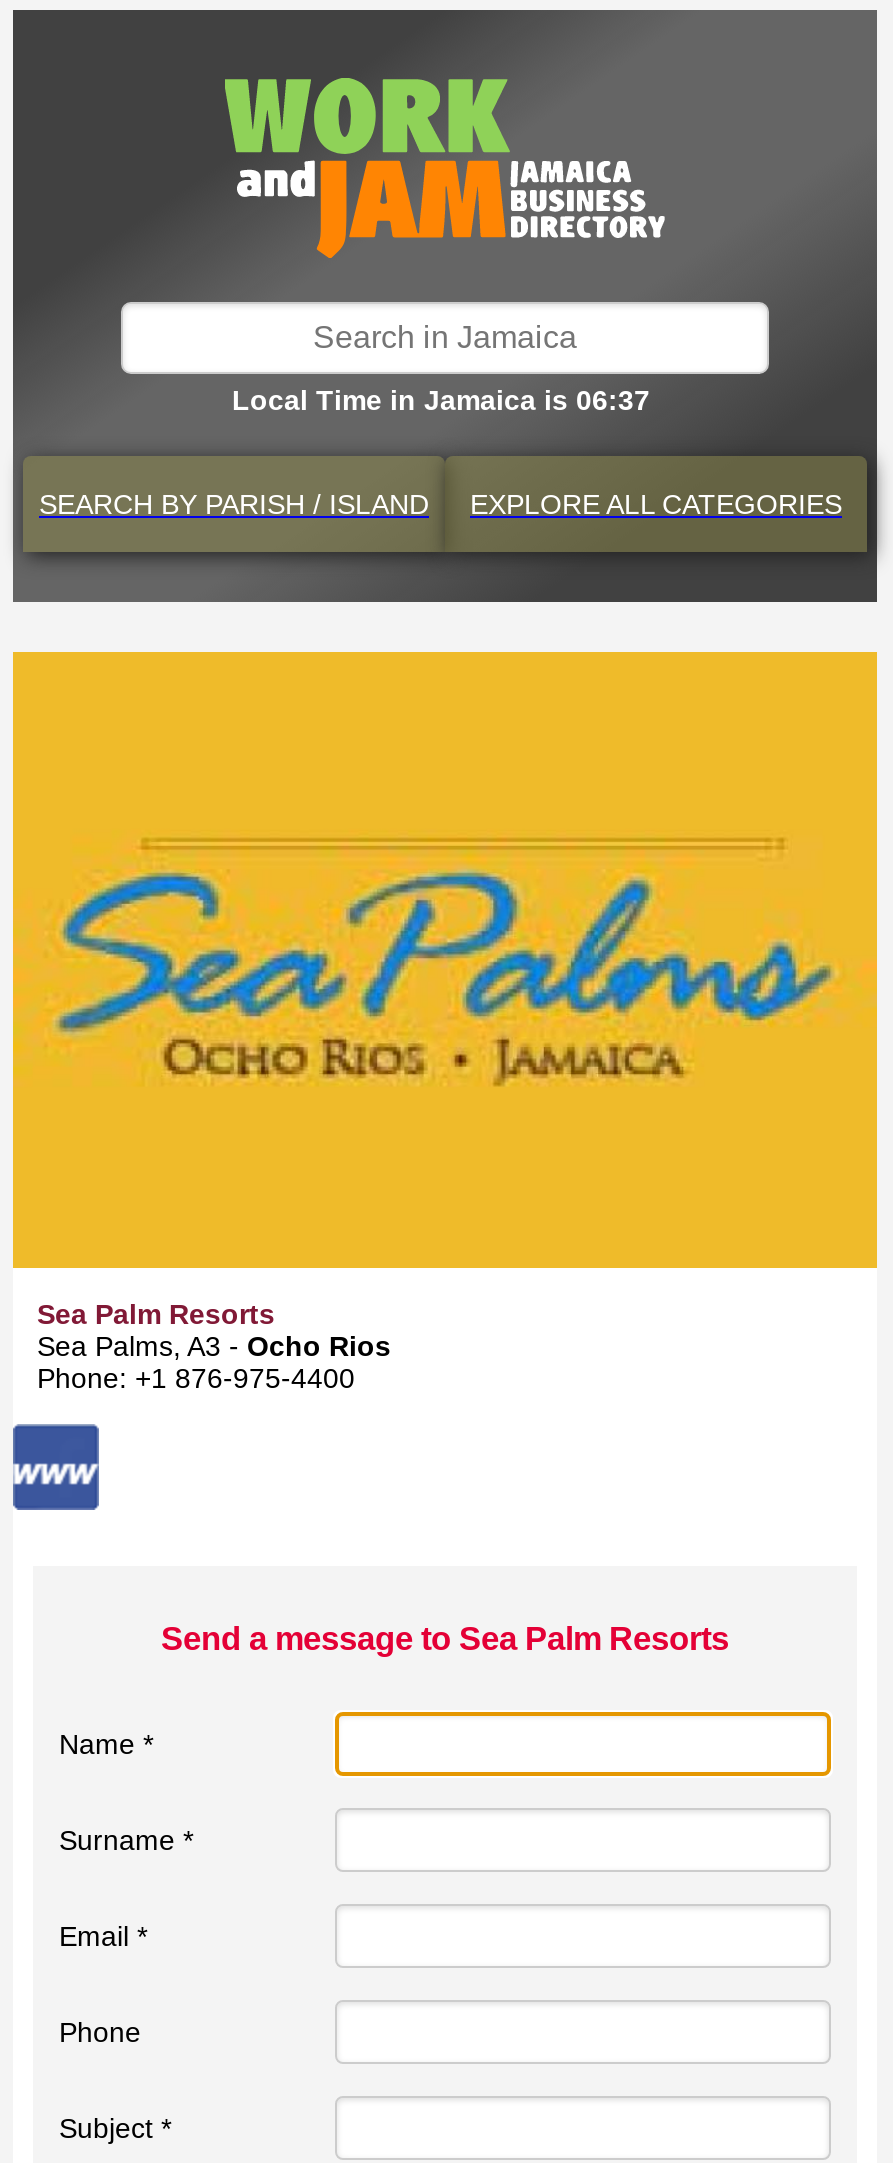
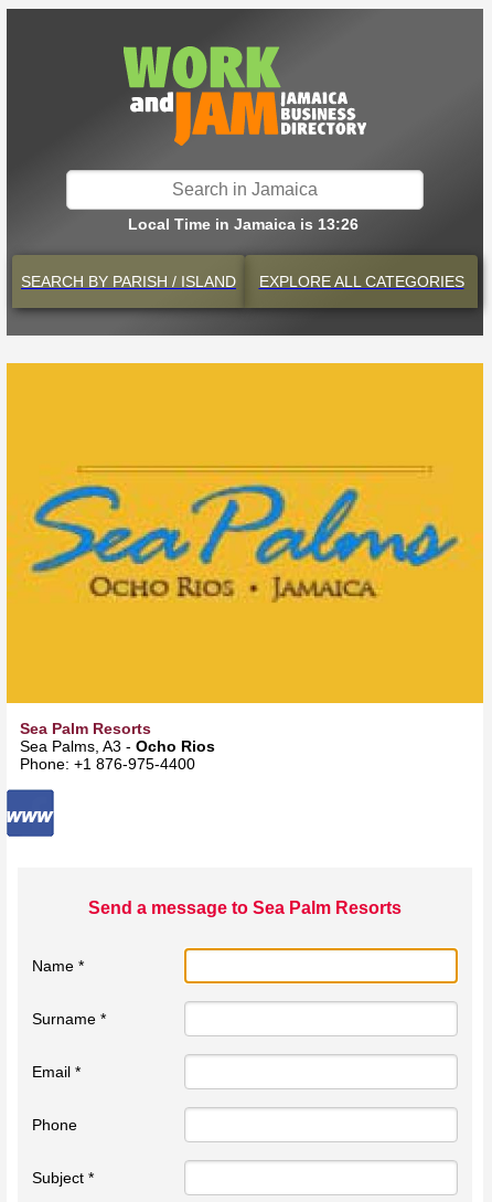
- Local Time in Jamaica is 06:37
+ Local Time in Jamaica is 13:26
